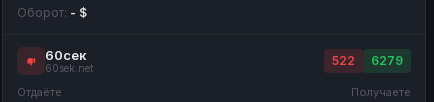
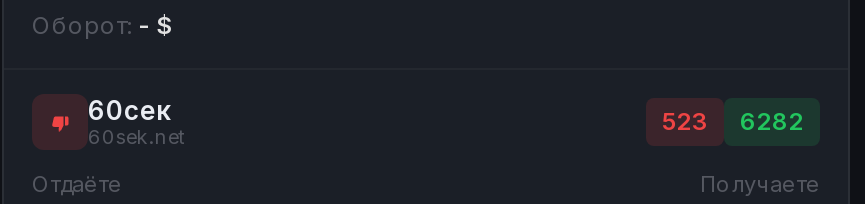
- 522
+ 523

- 6279
+ 6282
